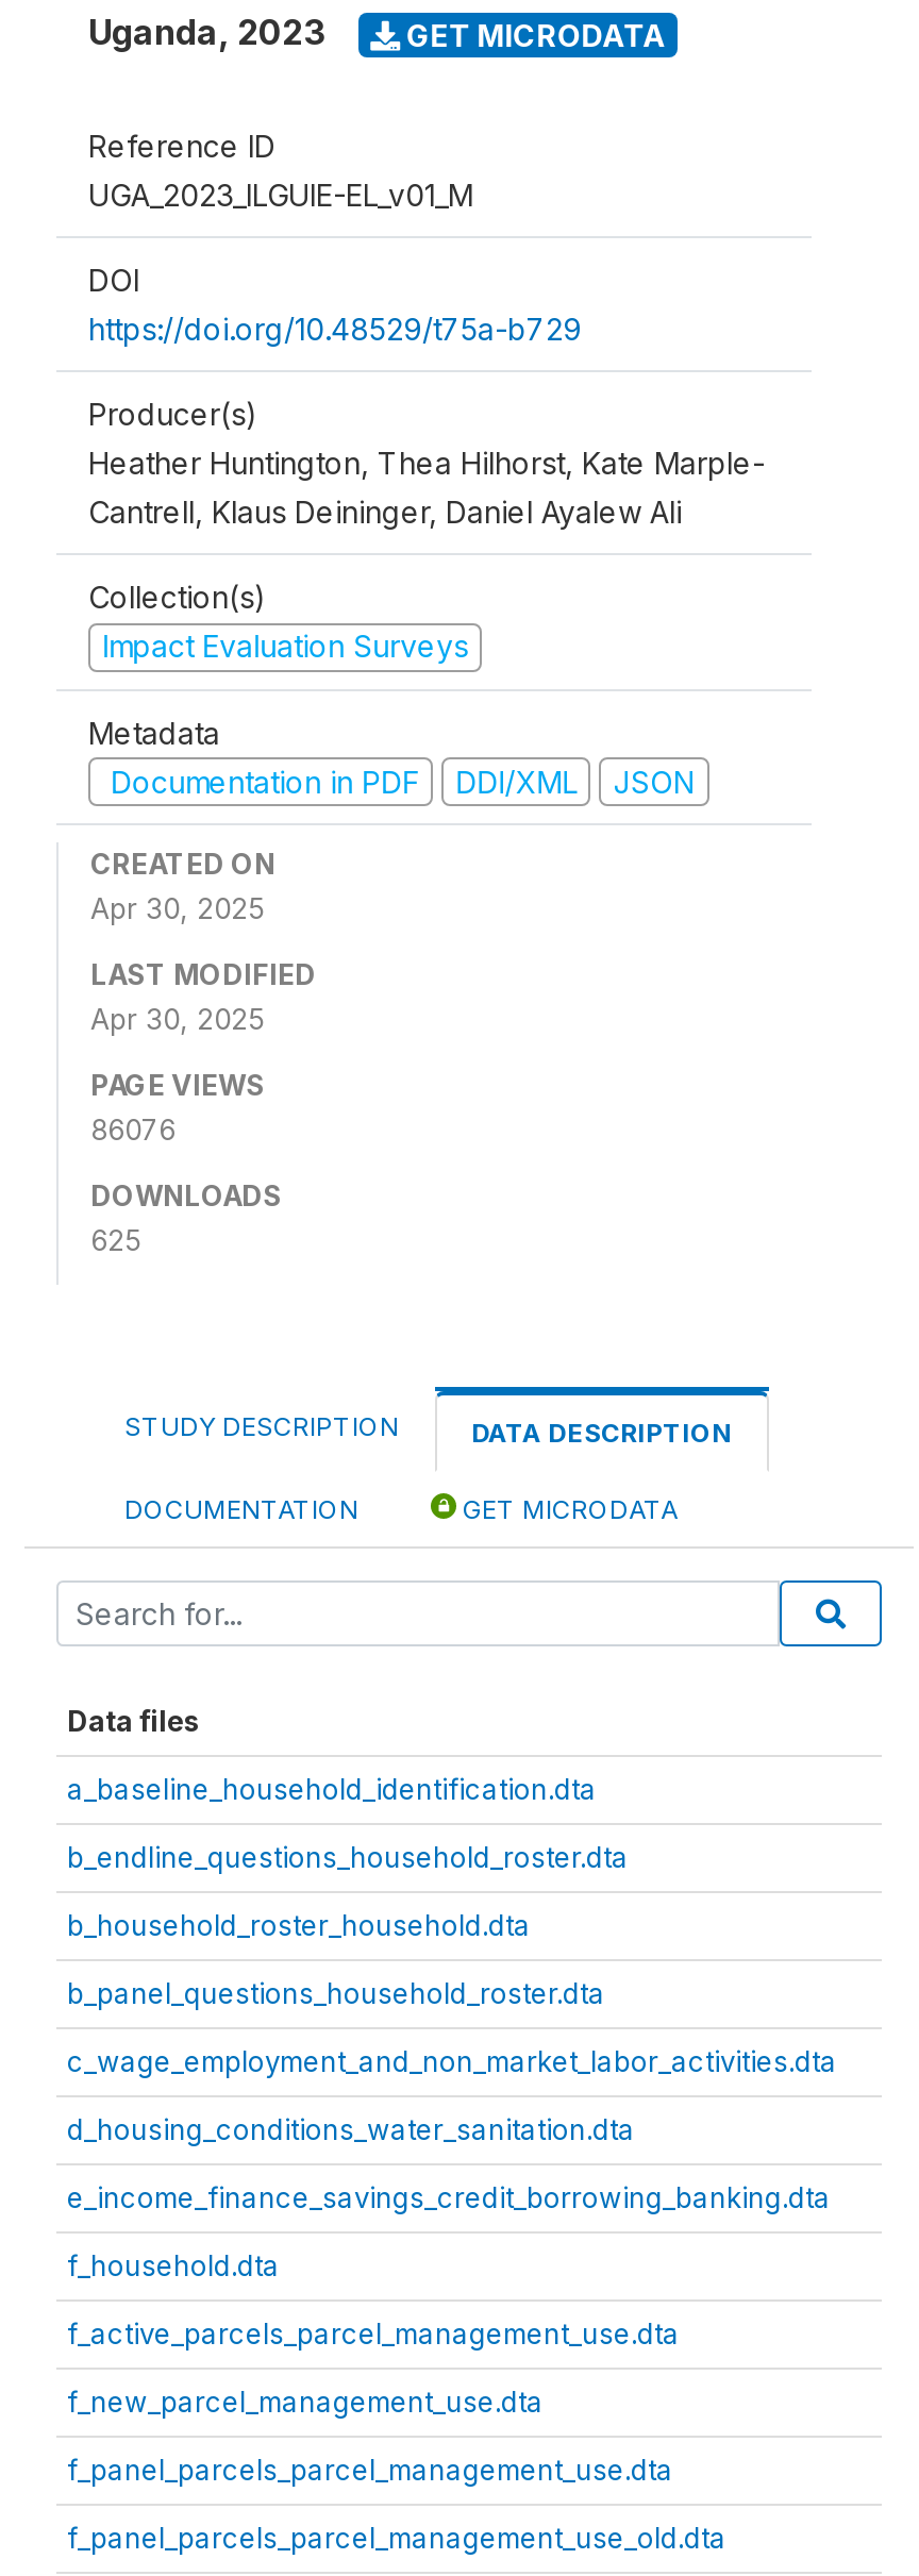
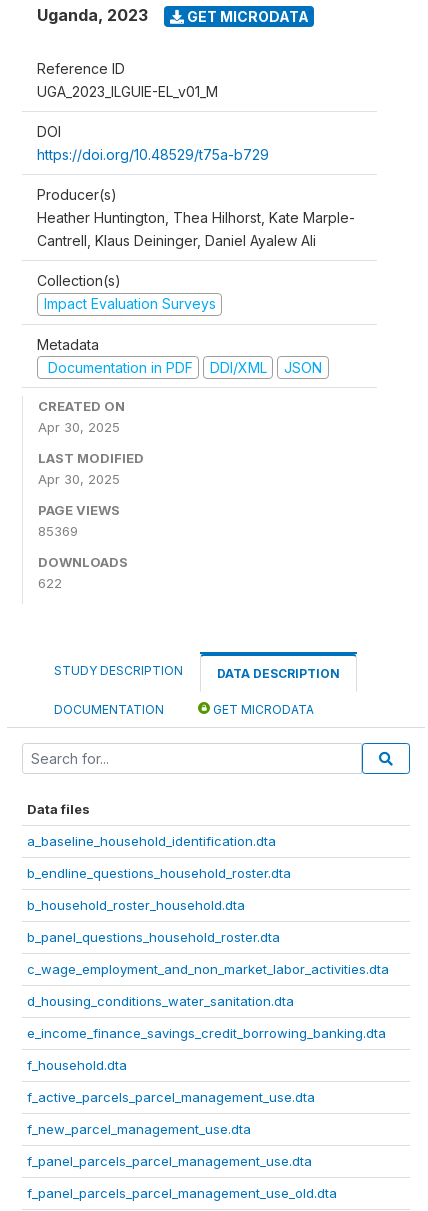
- 86076
+ 85369

- 625
+ 622
